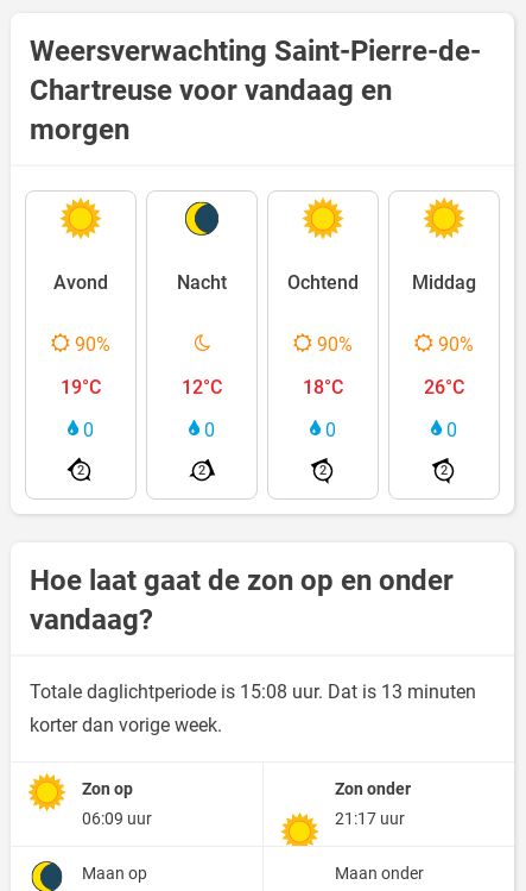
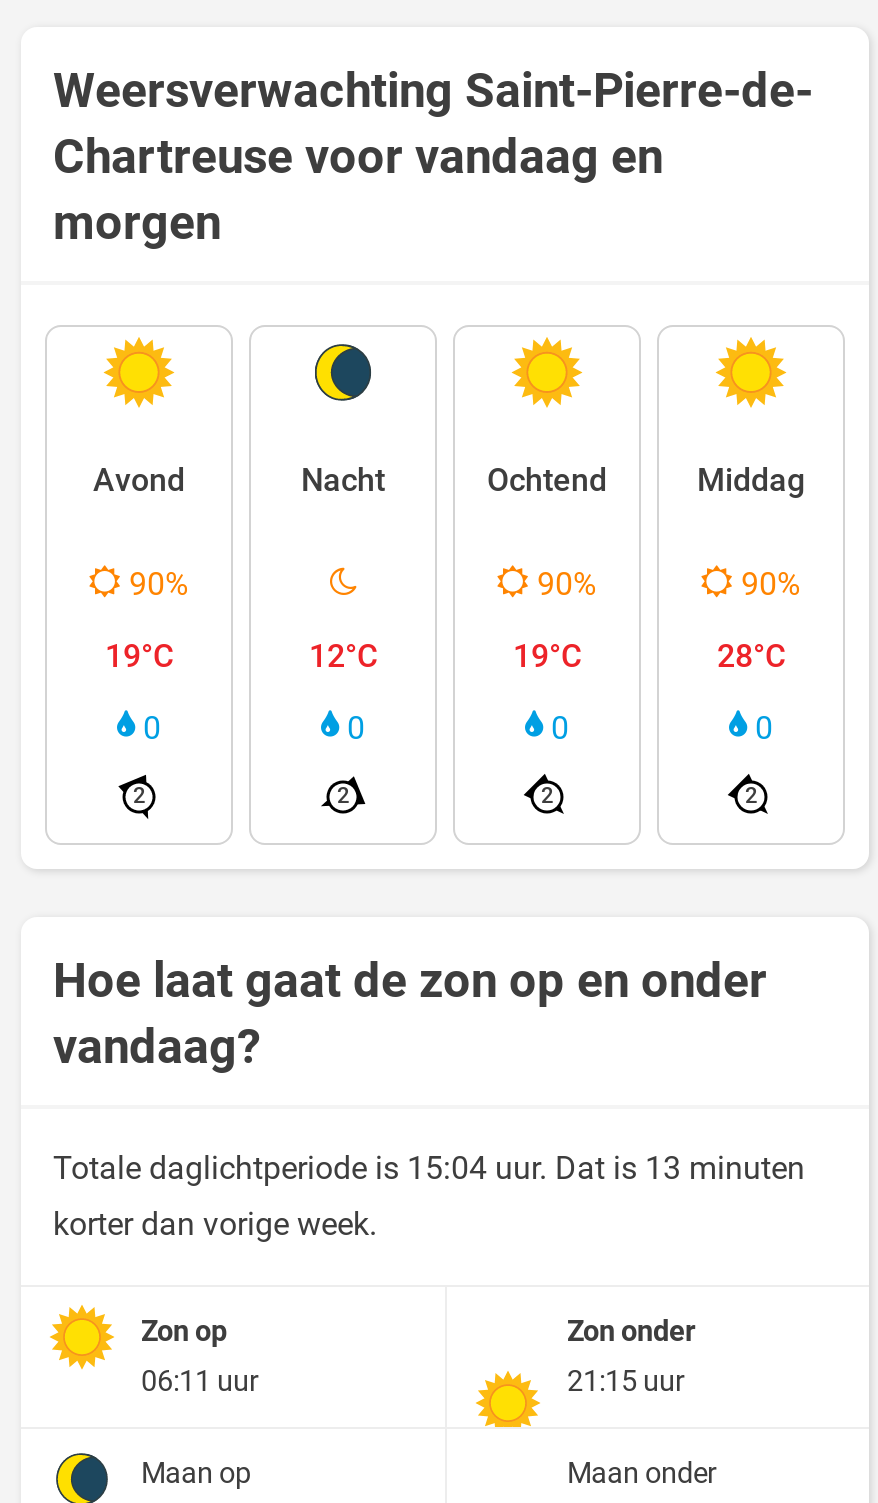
- 18°C
+ 19°C

- 26°C
+ 28°C

- Totale daglichtperiode is 15:08 uur. Dat is 13 minuten
+ Totale daglichtperiode is 15:04 uur. Dat is 13 minuten

- 06:09 uur
+ 06:11 uur

- 21:17 uur
+ 21:15 uur
